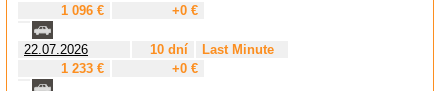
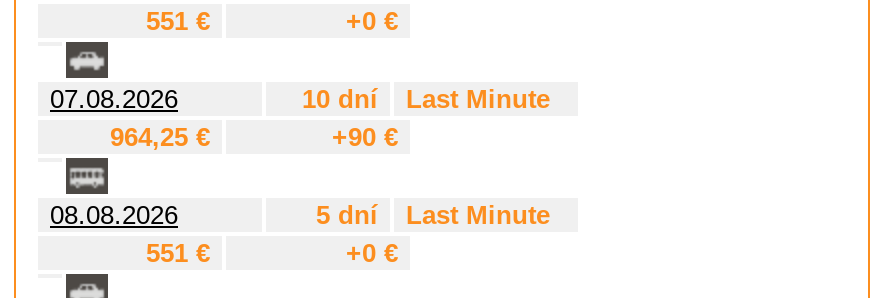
- 1 096 €
+ 551 €

- 22.07.2026
+ 07.08.2026

- 1 233 €
+ 964,25 €
+ +90 €
+ 08.08.2026
+ 5 dní
+ Last Minute
+ 551 €
